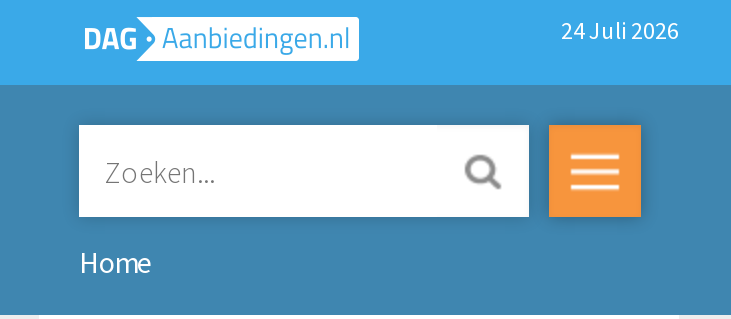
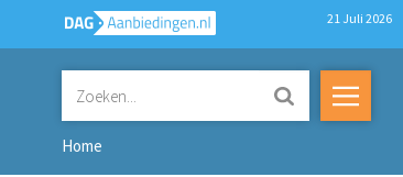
- 24 Juli 2026
+ 21 Juli 2026
